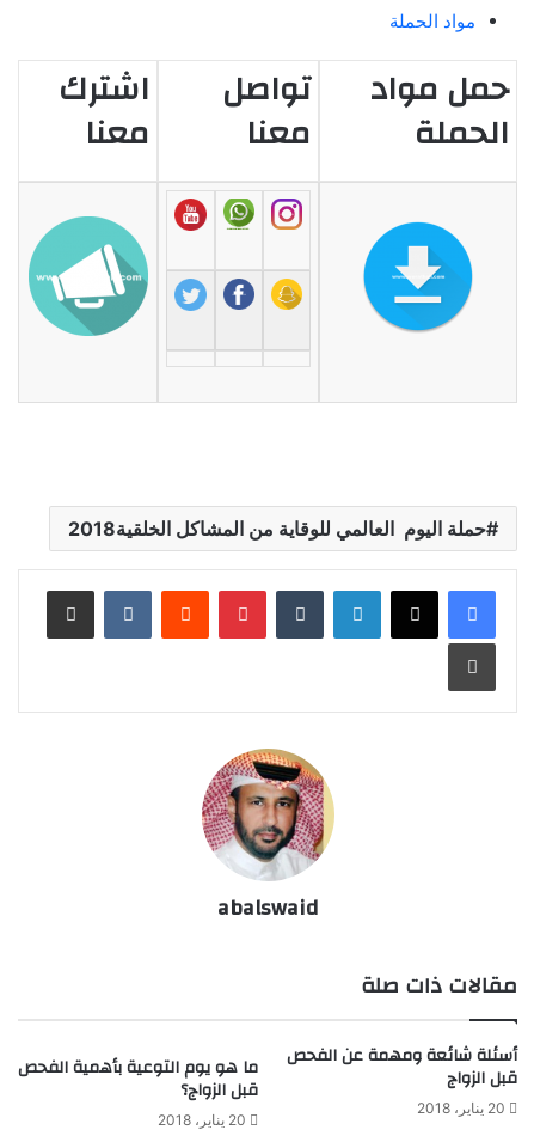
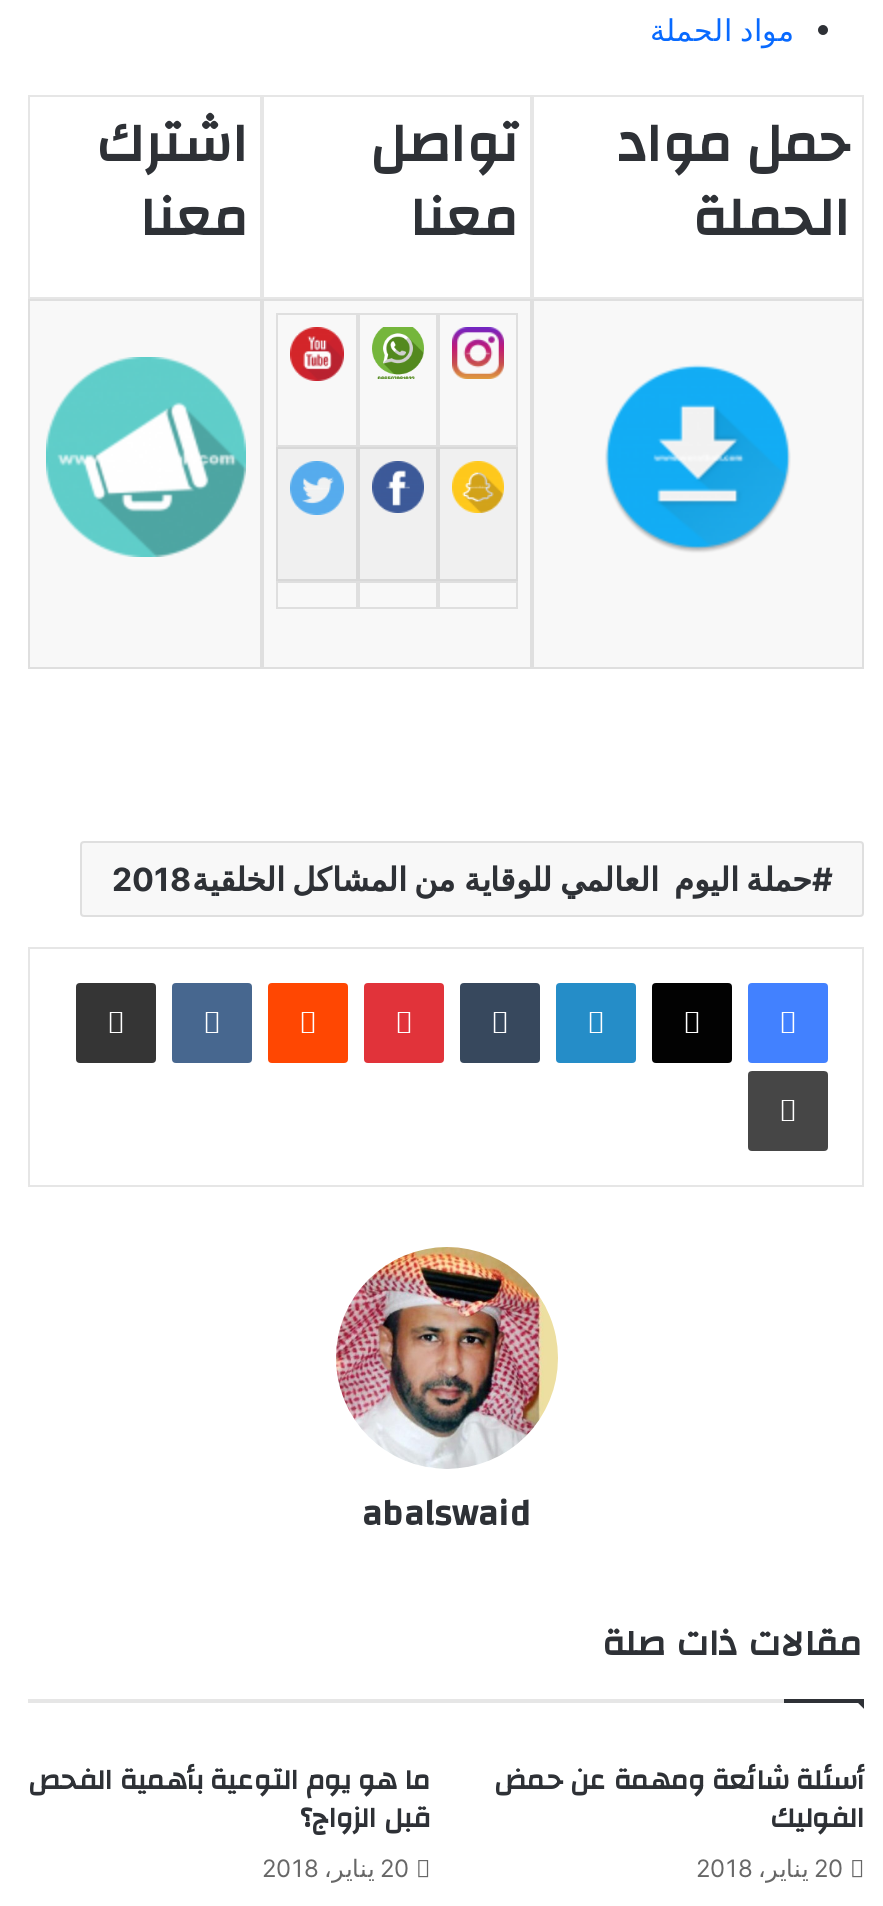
- أسئلة شائعة ومهمة عن الفحص
- قبل الزواج
+ أسئلة شائعة ومهمة عن حمض
+ الفوليك
